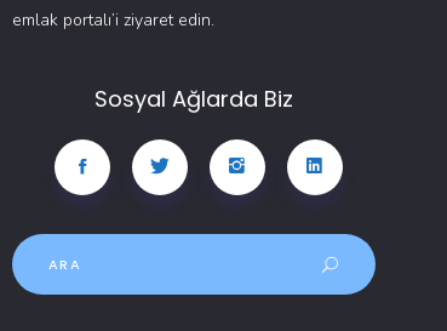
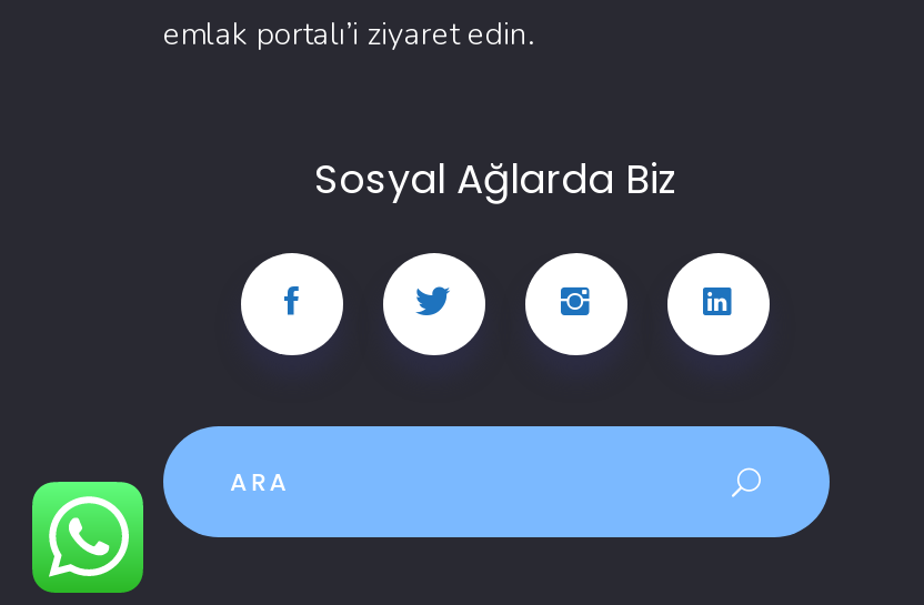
+ [image]
